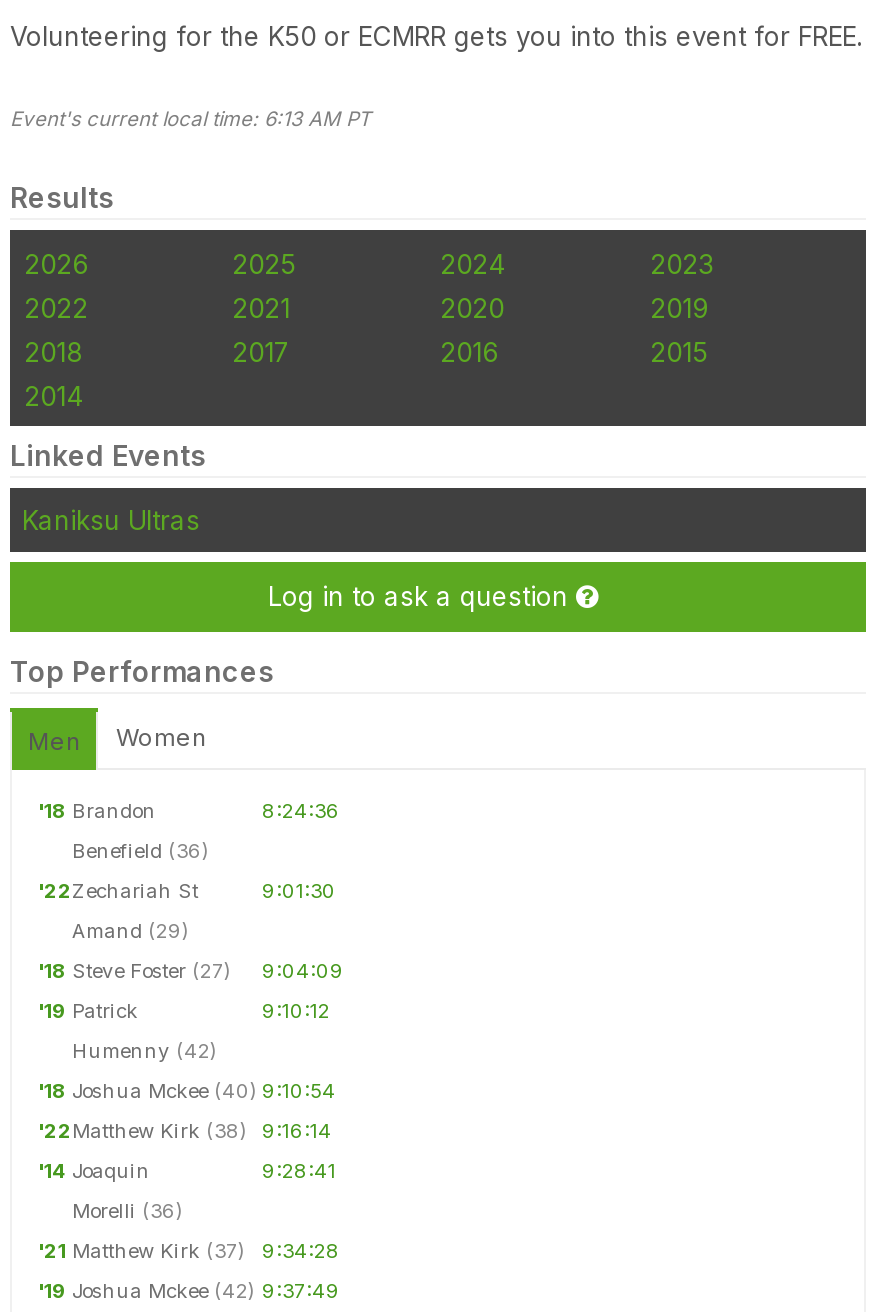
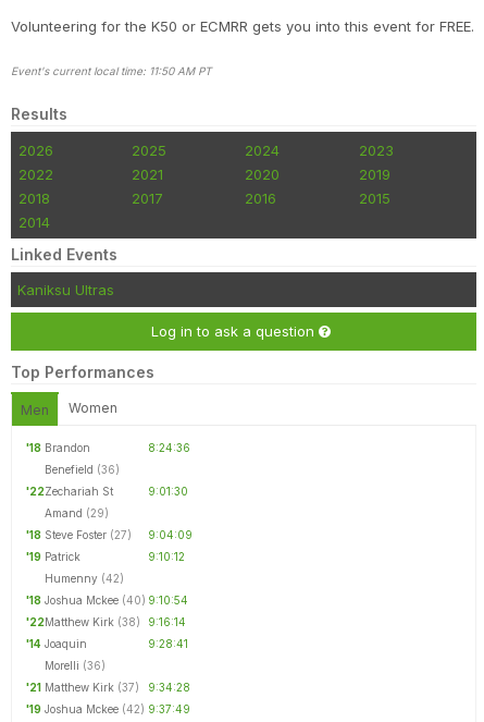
- Event's current local time: 6:13 AM PT
+ Event's current local time: 11:50 AM PT
